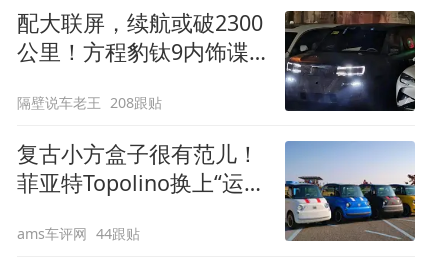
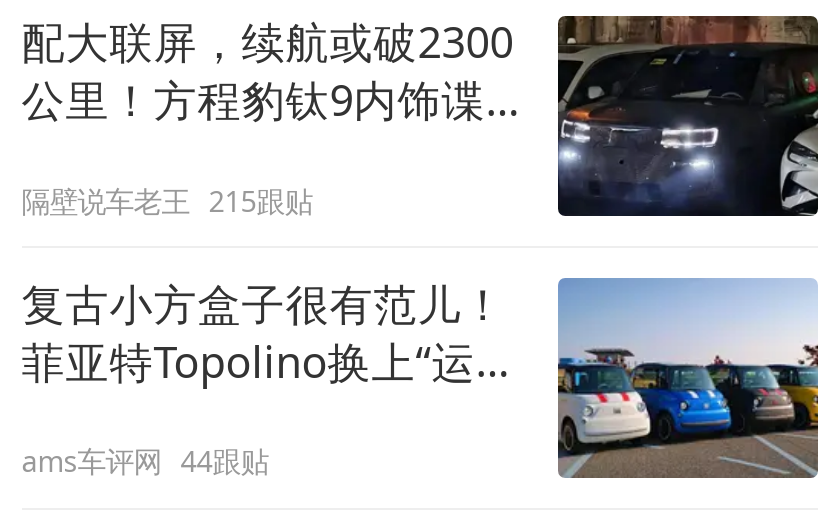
- 隔壁说车老王 208跟贴
+ 隔壁说车老王 215跟贴
